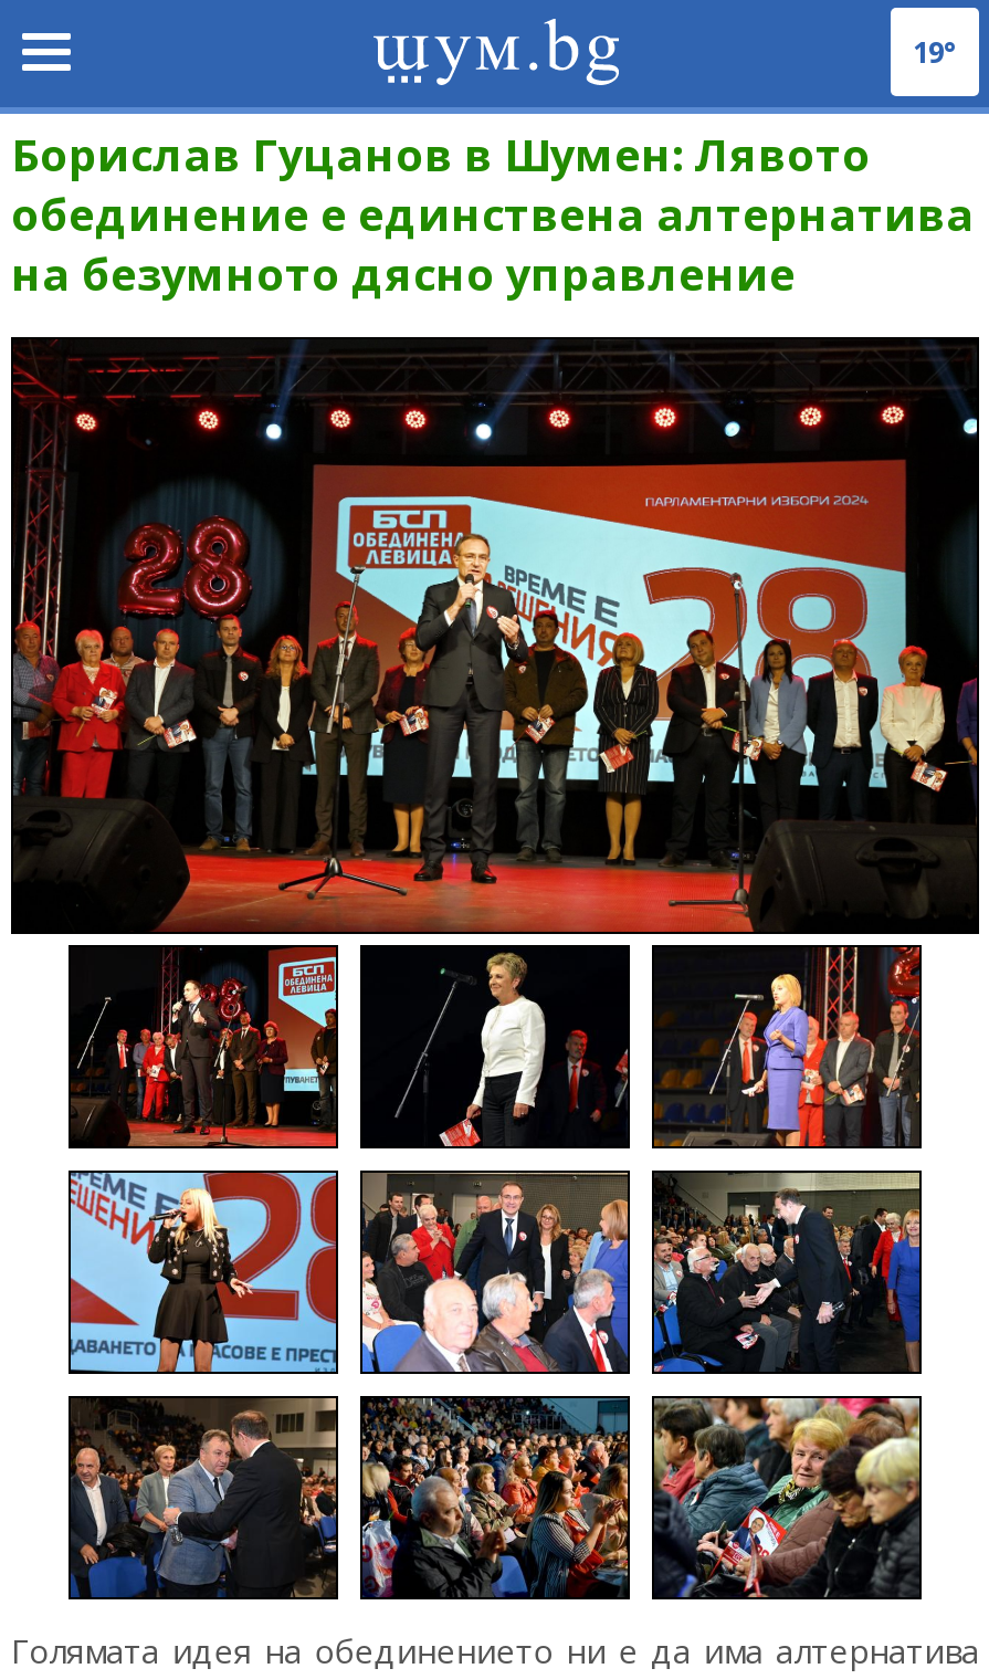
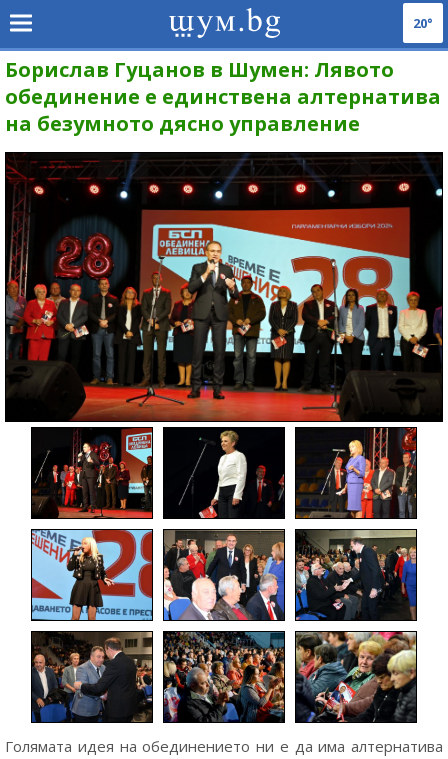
- 19°
+ 20°
